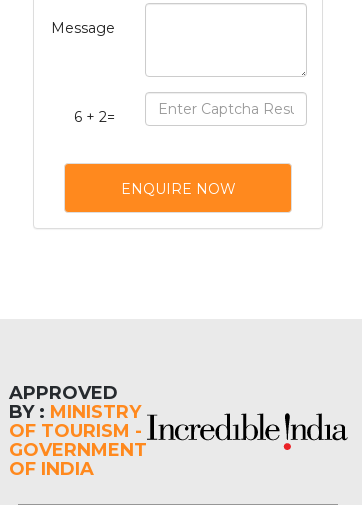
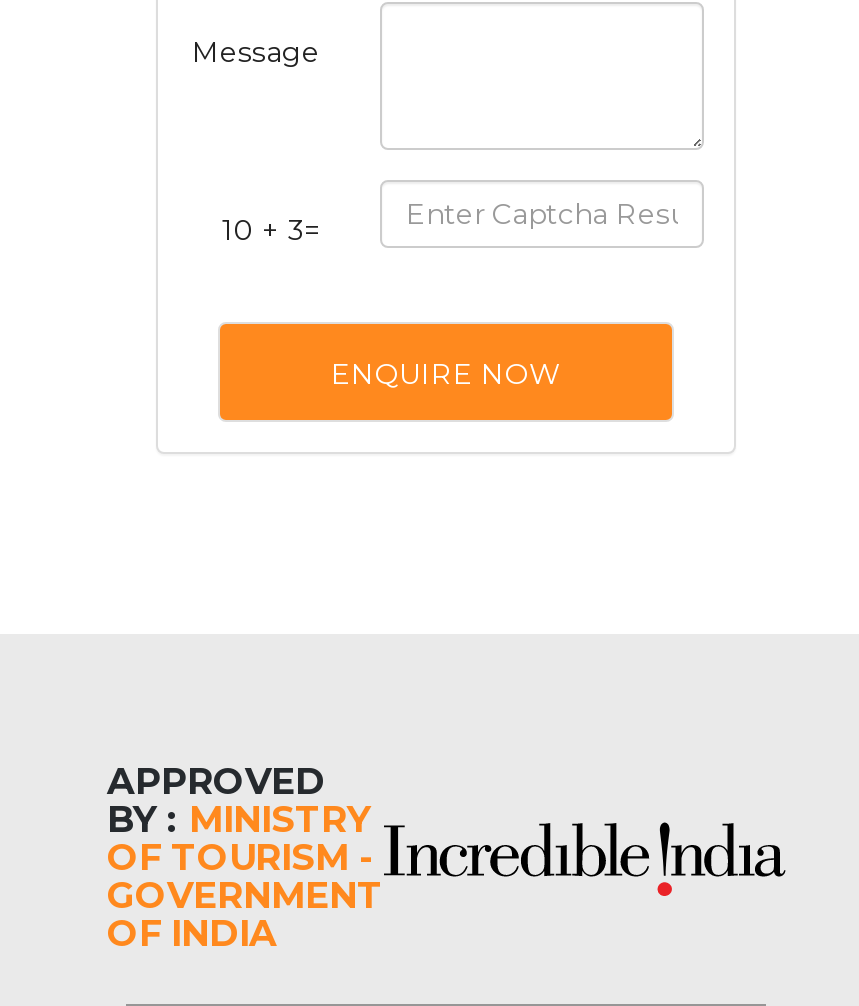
- 6 + 2=
+ 10 + 3=
